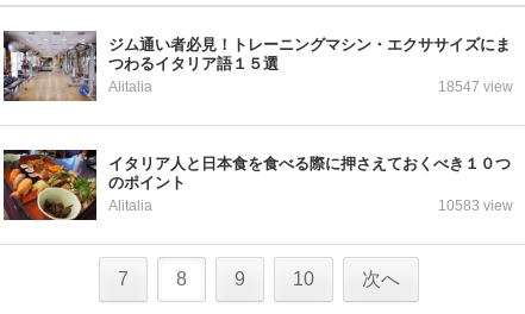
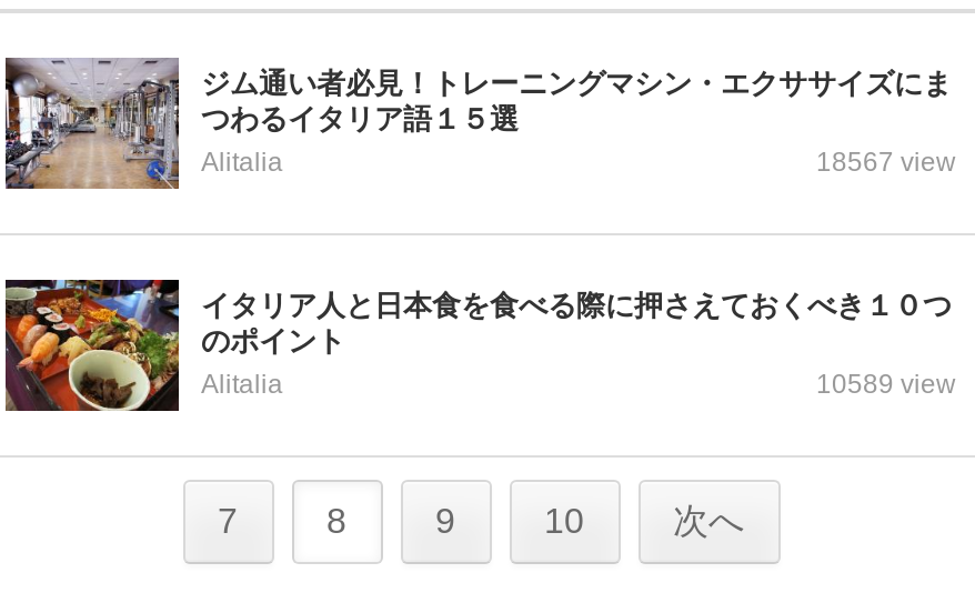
- 18547 view
+ 18567 view

- 10583 view
+ 10589 view
